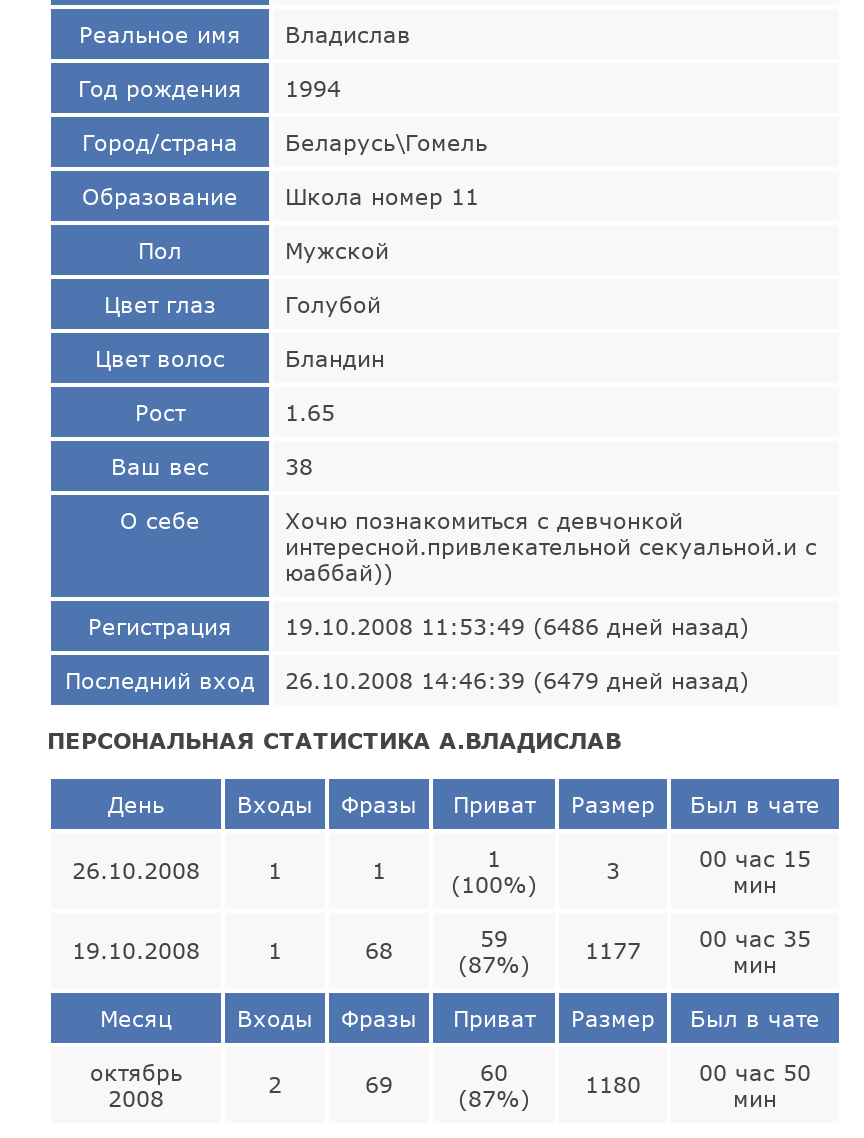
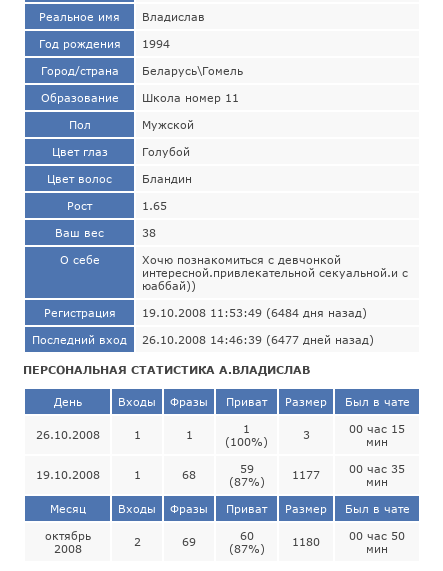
- 19.10.2008 11:53:49 (6486 дней назад)
+ 19.10.2008 11:53:49 (6484 дня назад)

- Последний вход 26.10.2008 14:46:39 (6479 дней назад)
+ Последний вход 26.10.2008 14:46:39 (6477 дней назад)
